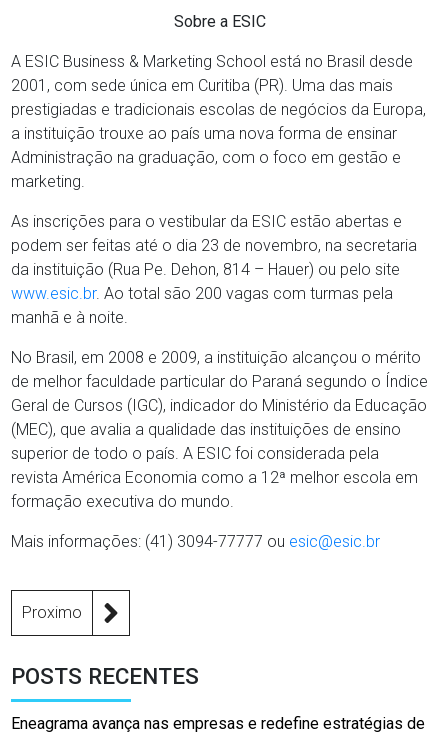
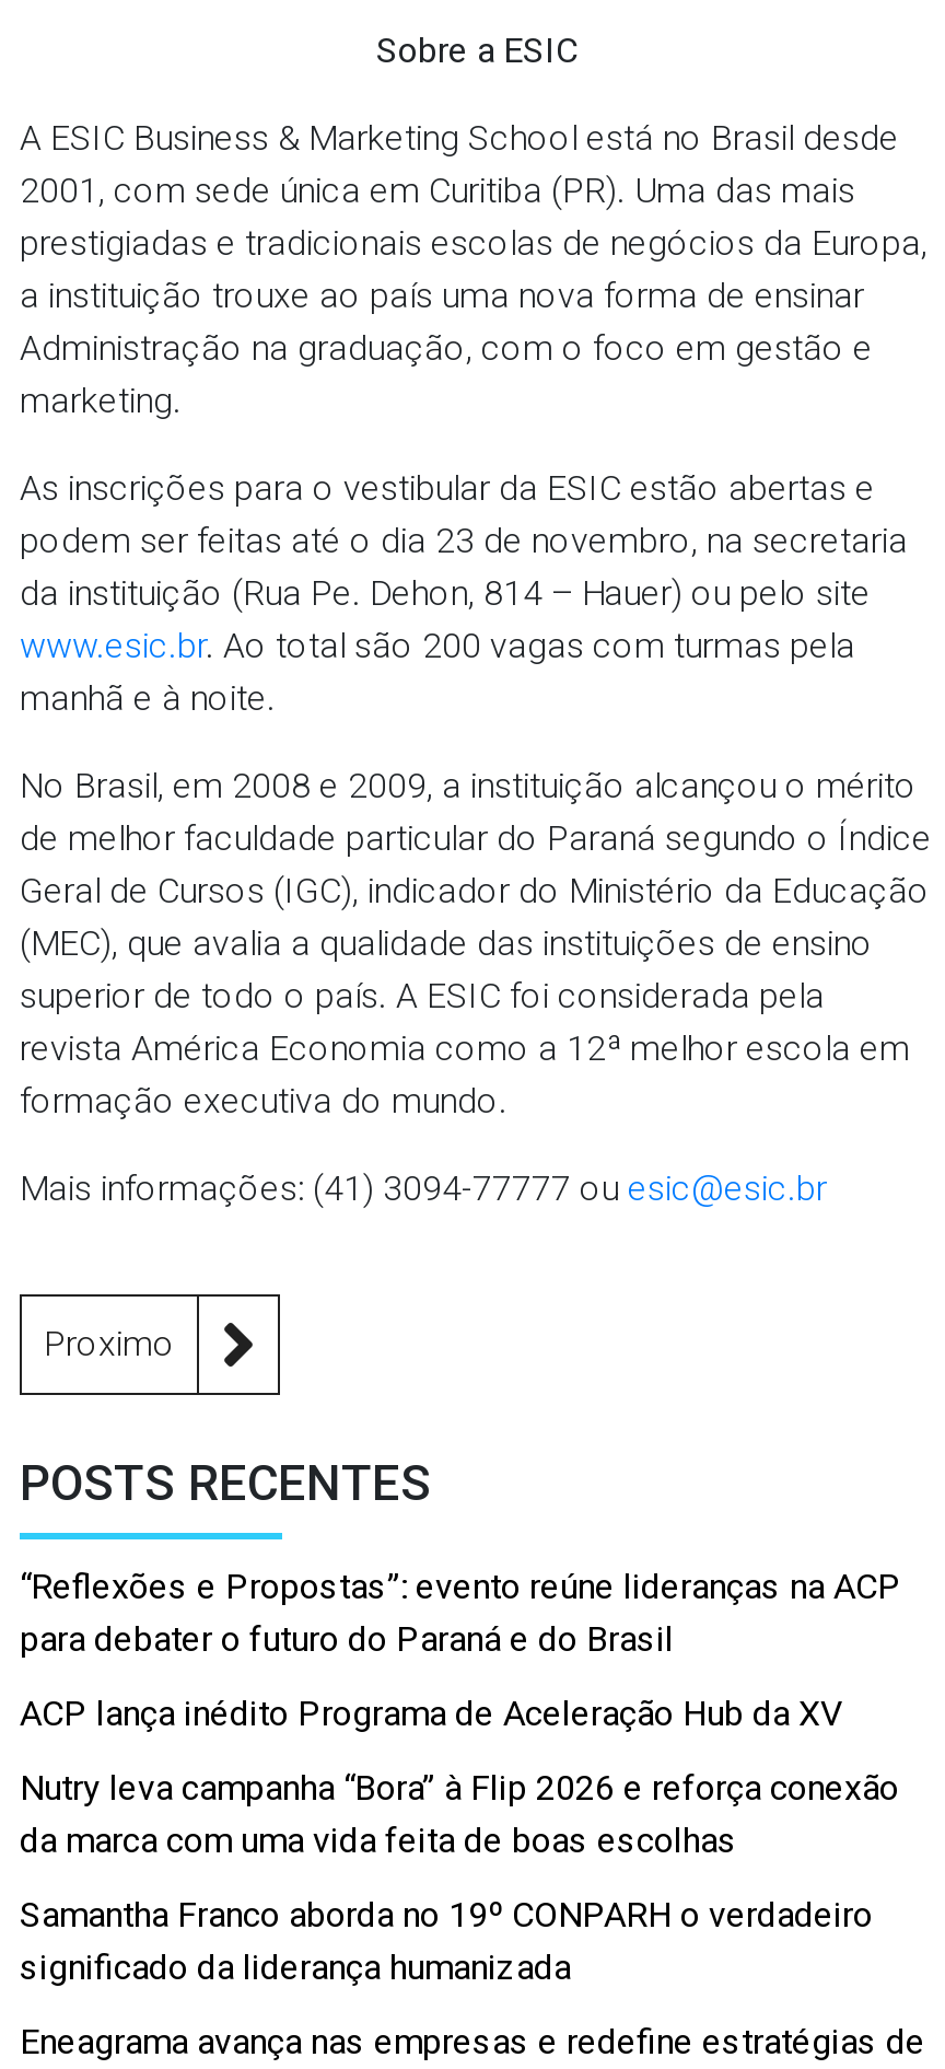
+ “Reflexões e Propostas”: evento reúne lideranças na ACP
+ para debater o futuro do Paraná e do Brasil
+ ACP lança inédito Programa de Aceleração Hub da XV
+ Nutry leva campanha “Bora” à Flip 2026 e reforça conexão
+ da marca com uma vida feita de boas escolhas
+ Samantha Franco aborda no 19º CONPARH o verdadeiro
+ significado da liderança humanizada
